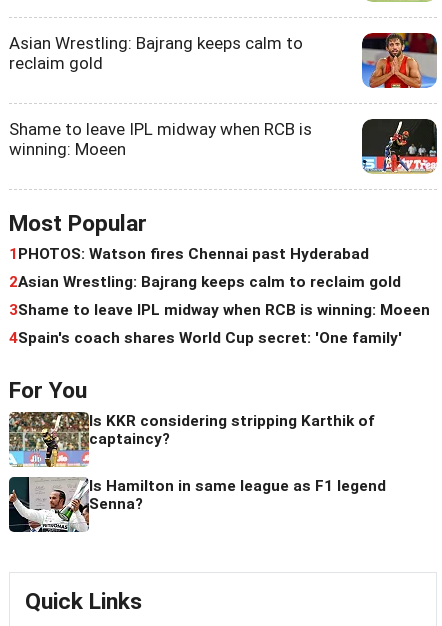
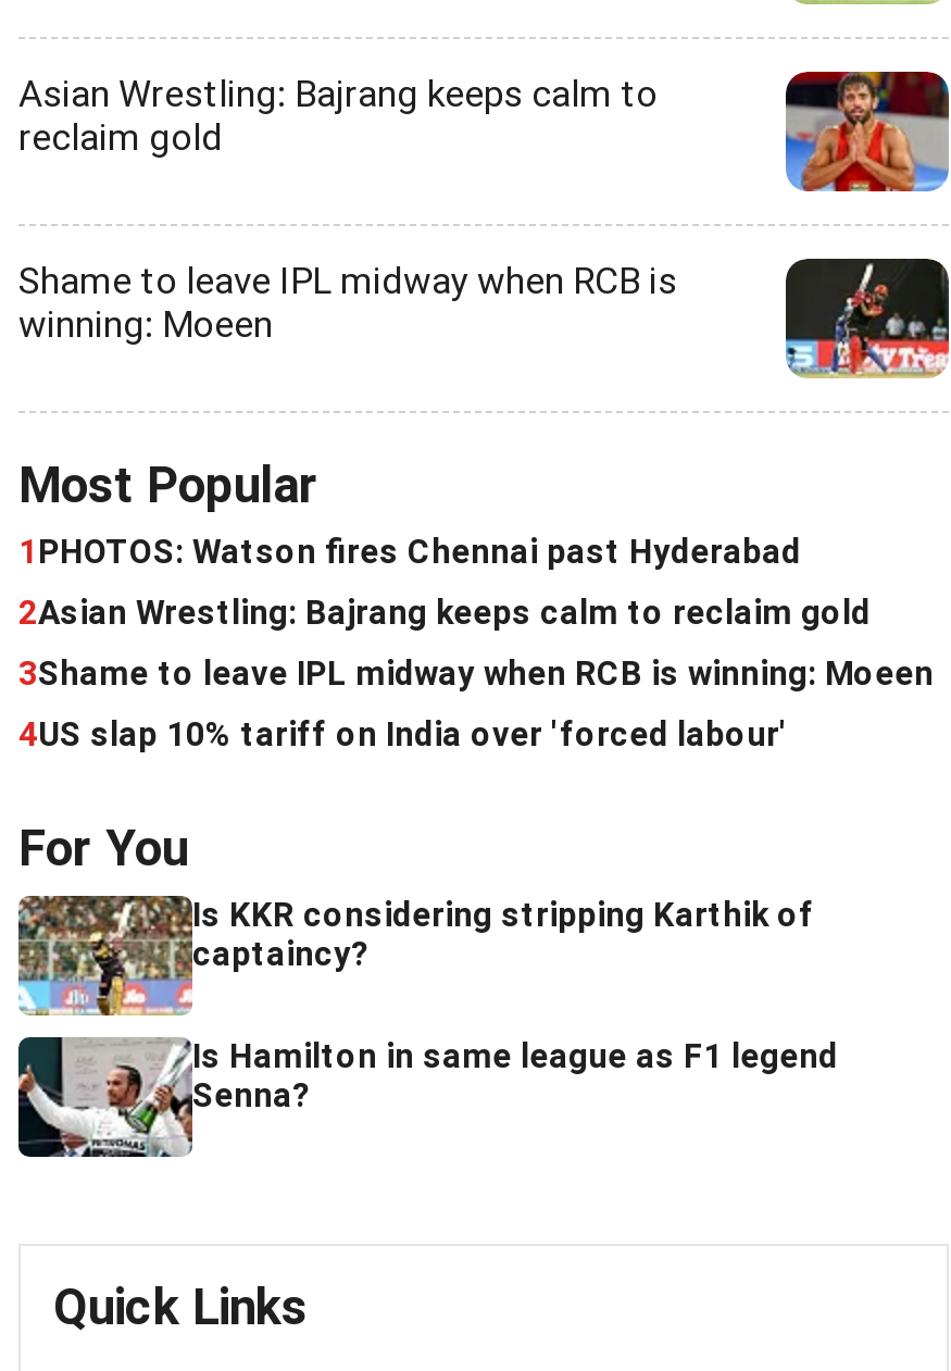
- 4Spain's coach shares World Cup secret: 'One family'
+ 4US slap 10% tariff on India over 'forced labour'
